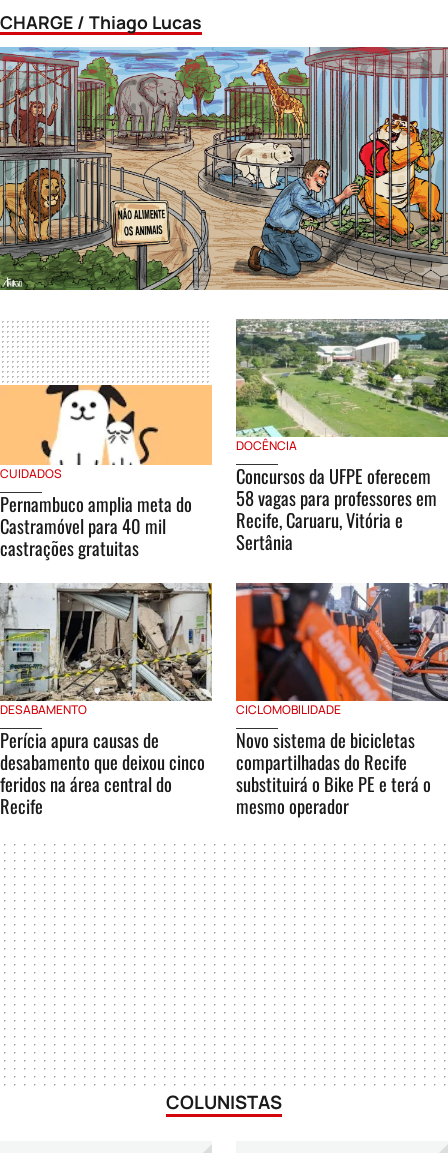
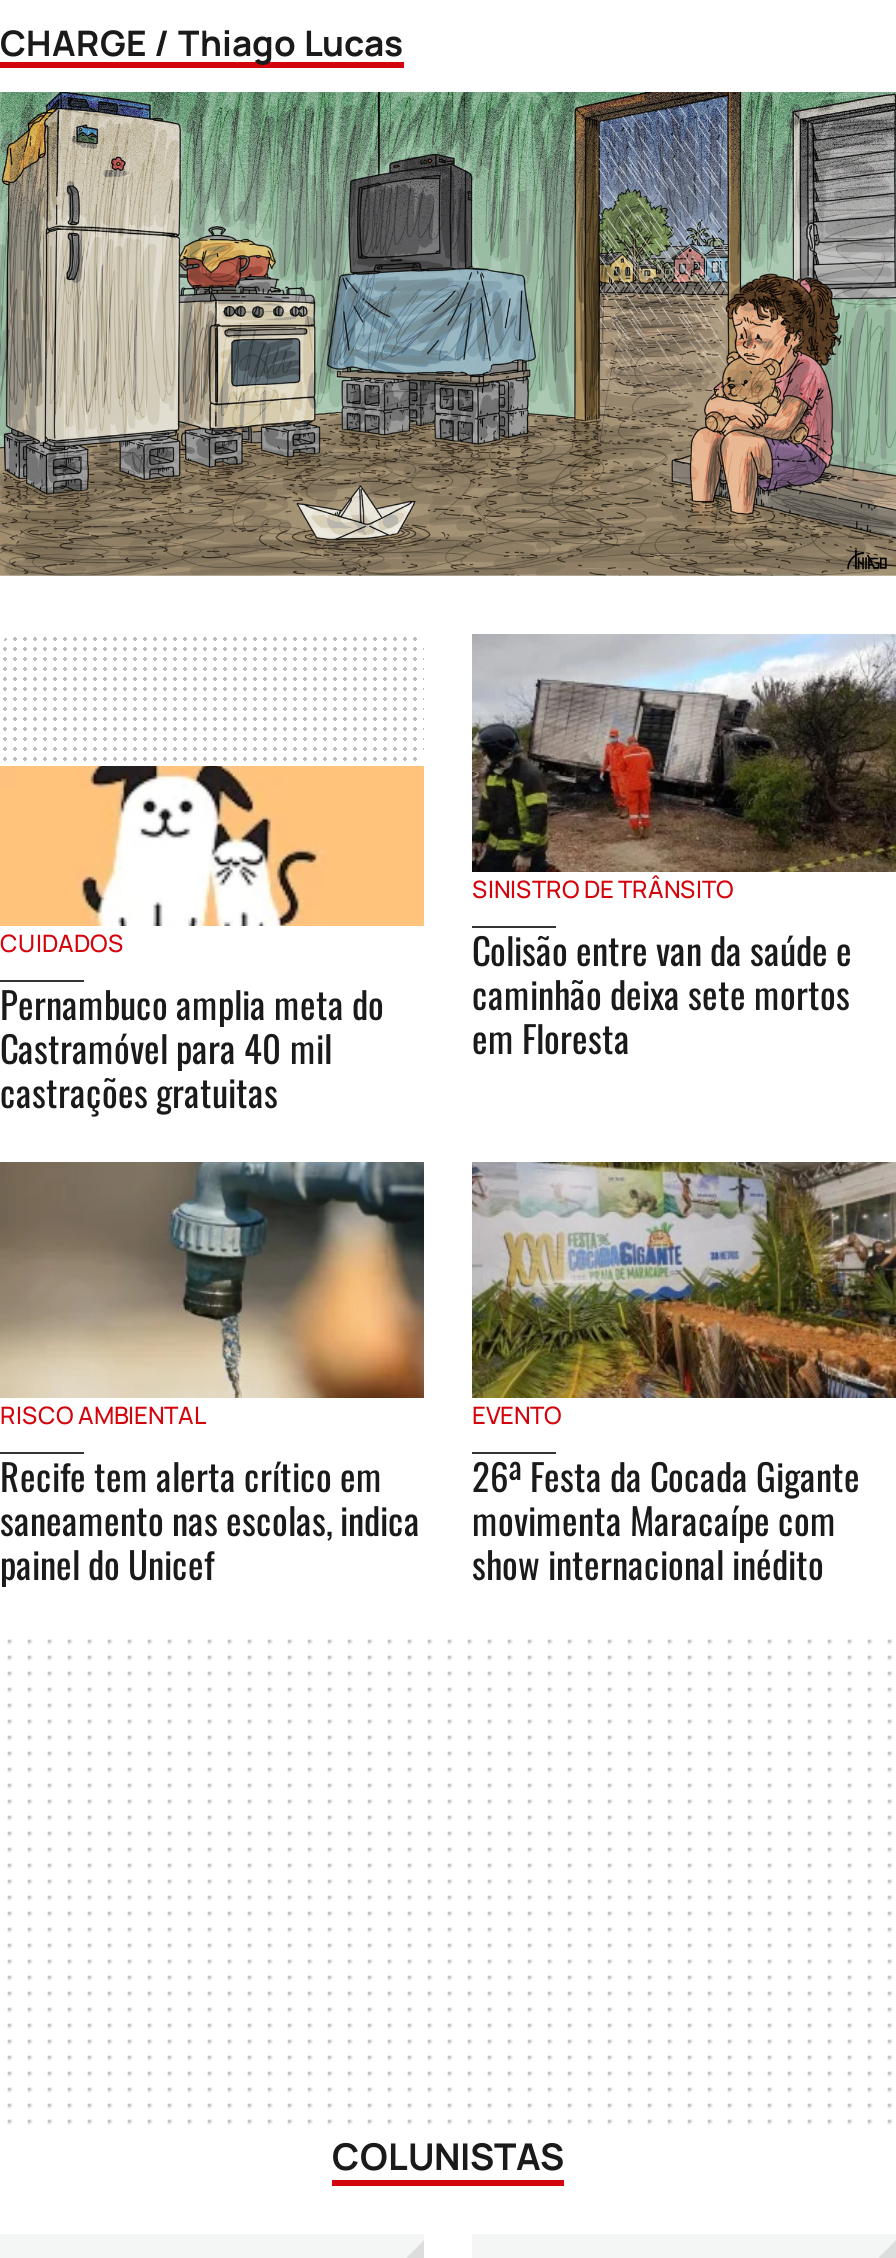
- [image]
+ [image]

- [image]
- DOCÊNCIA
- Concursos da UFPE oferecem
- 58 vagas para professores em
- Recife, Caruaru, Vitória e
- Sertânia
+ [image]
+ SINISTRO DE TRÂNSITO
+ Colisão entre van da saúde e
+ caminhão deixa sete mortos
+ em Floresta

- [image]
- DESABAMENTO
- Perícia apura causas de
- desabamento que deixou cinco
- feridos na área central do
- Recife
+ [image]
+ RISCO AMBIENTAL
+ Recife tem alerta crítico em
+ saneamento nas escolas, indica
+ painel do Unicef

- [image]
- CICLOMOBILIDADE
- Novo sistema de bicicletas
- compartilhadas do Recife
- substituirá o Bike PE e terá o
- mesmo operador
+ [image]
+ EVENTO
+ 26ª Festa da Cocada Gigante
+ movimenta Maracaípe com
+ show internacional inédito
